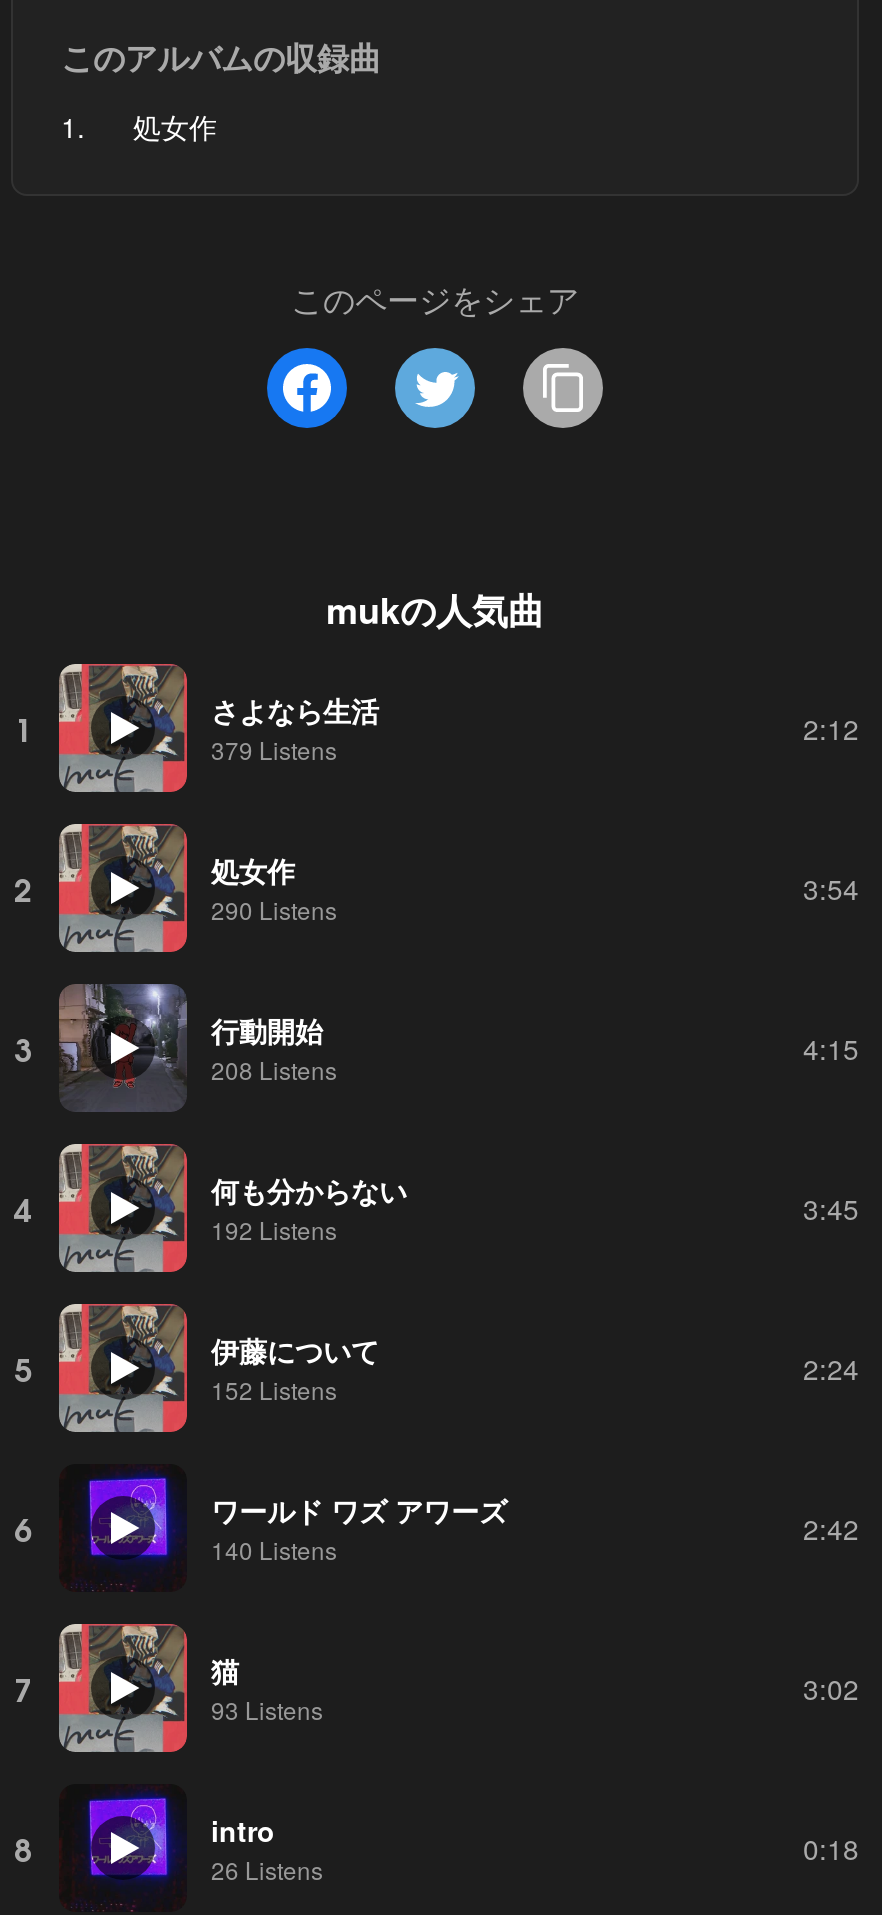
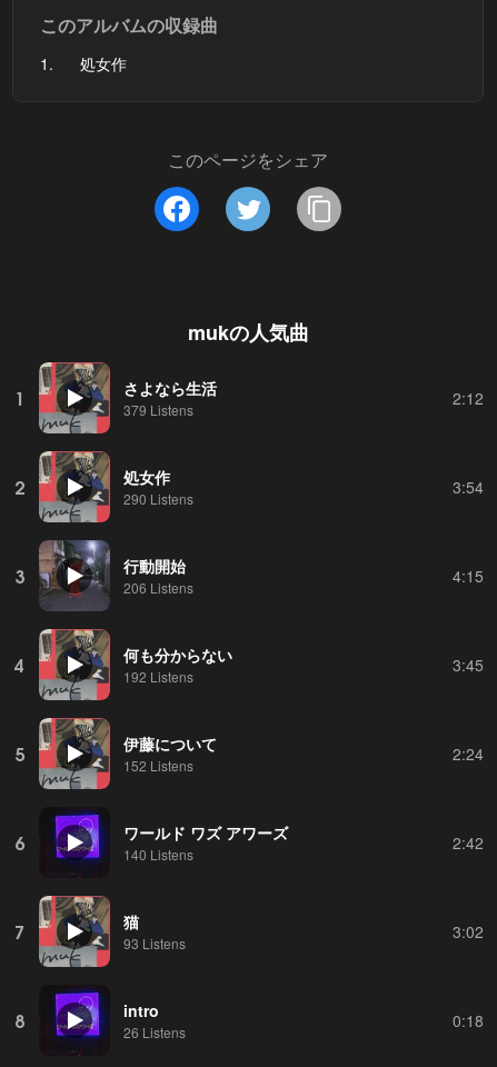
- 208 Listens
+ 206 Listens
